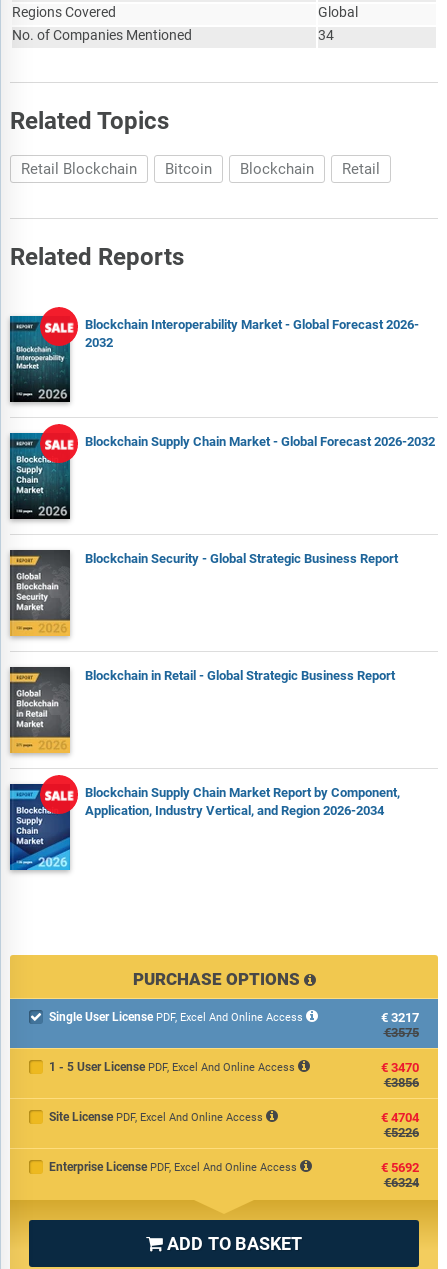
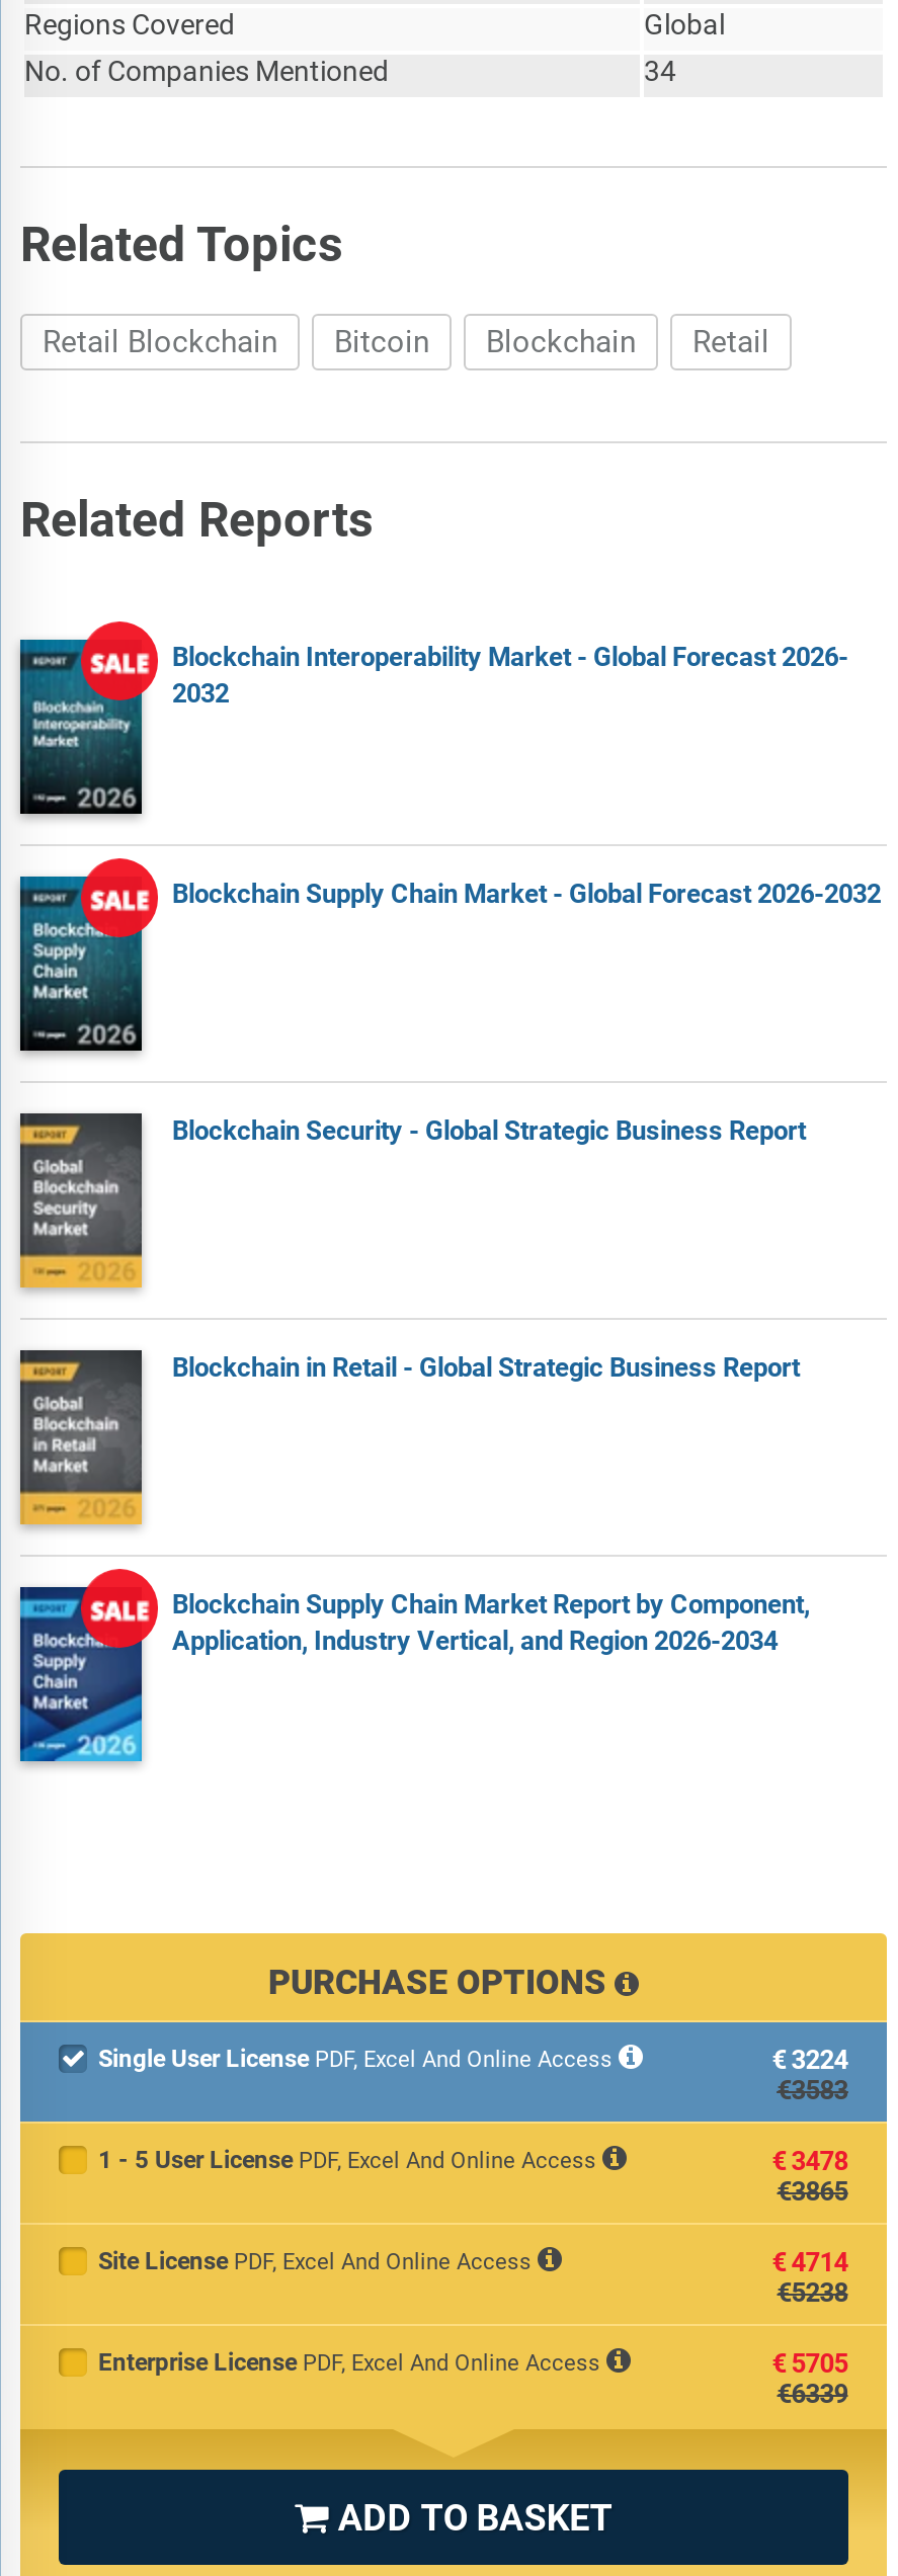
- €3217
+ €3224

- €3575
+ €3583

- €3470
+ €3478

- €3856
+ €3865

- €4704
+ €4714

- €5226
+ €5238

- €5692
+ €5705

- €6324
+ €6339
